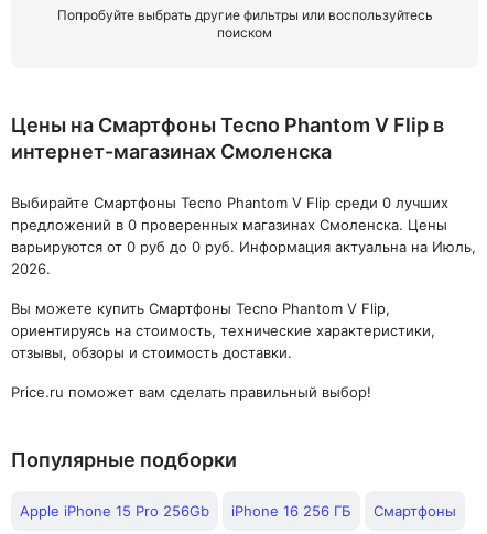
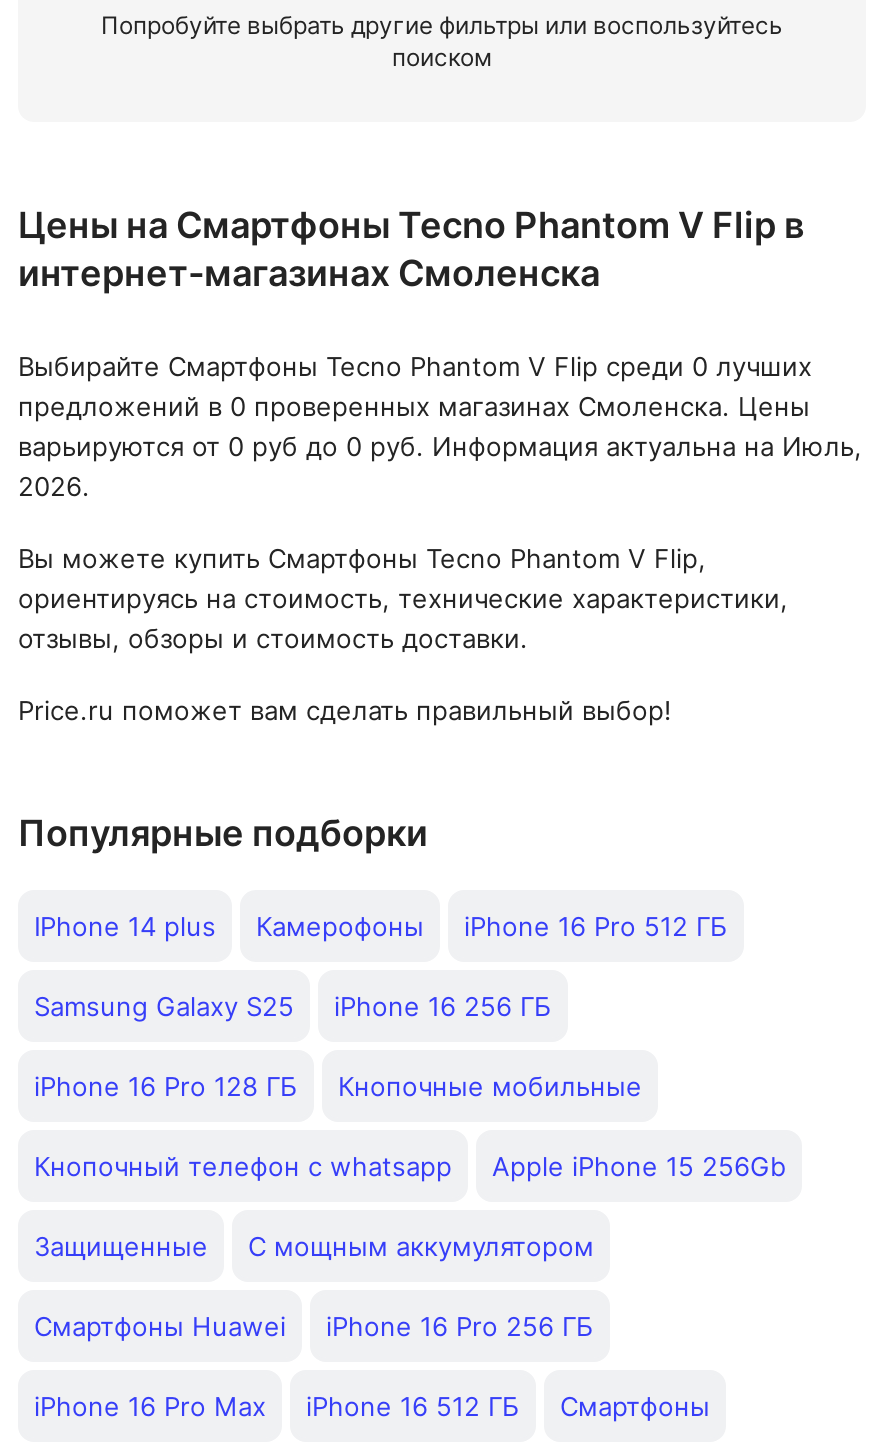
- Apple iPhone 15 Pro 256Gb
+ IPhone 14 plus
+ Камерофоны
+ iPhone 16 Pro 512 ГБ
+ Samsung Galaxy S25

+ iPhone 16 Pro 128 ГБ
+ Кнопочные мобильные
+ Кнопочный телефон с whatsapp
+ Apple iPhone 15 256Gb
+ Защищенные
+ С мощным аккумулятором
+ Смартфоны Huawei
+ iPhone 16 Pro 256 ГБ
+ iPhone 16 Pro Max
+ iPhone 16 512 ГБ
